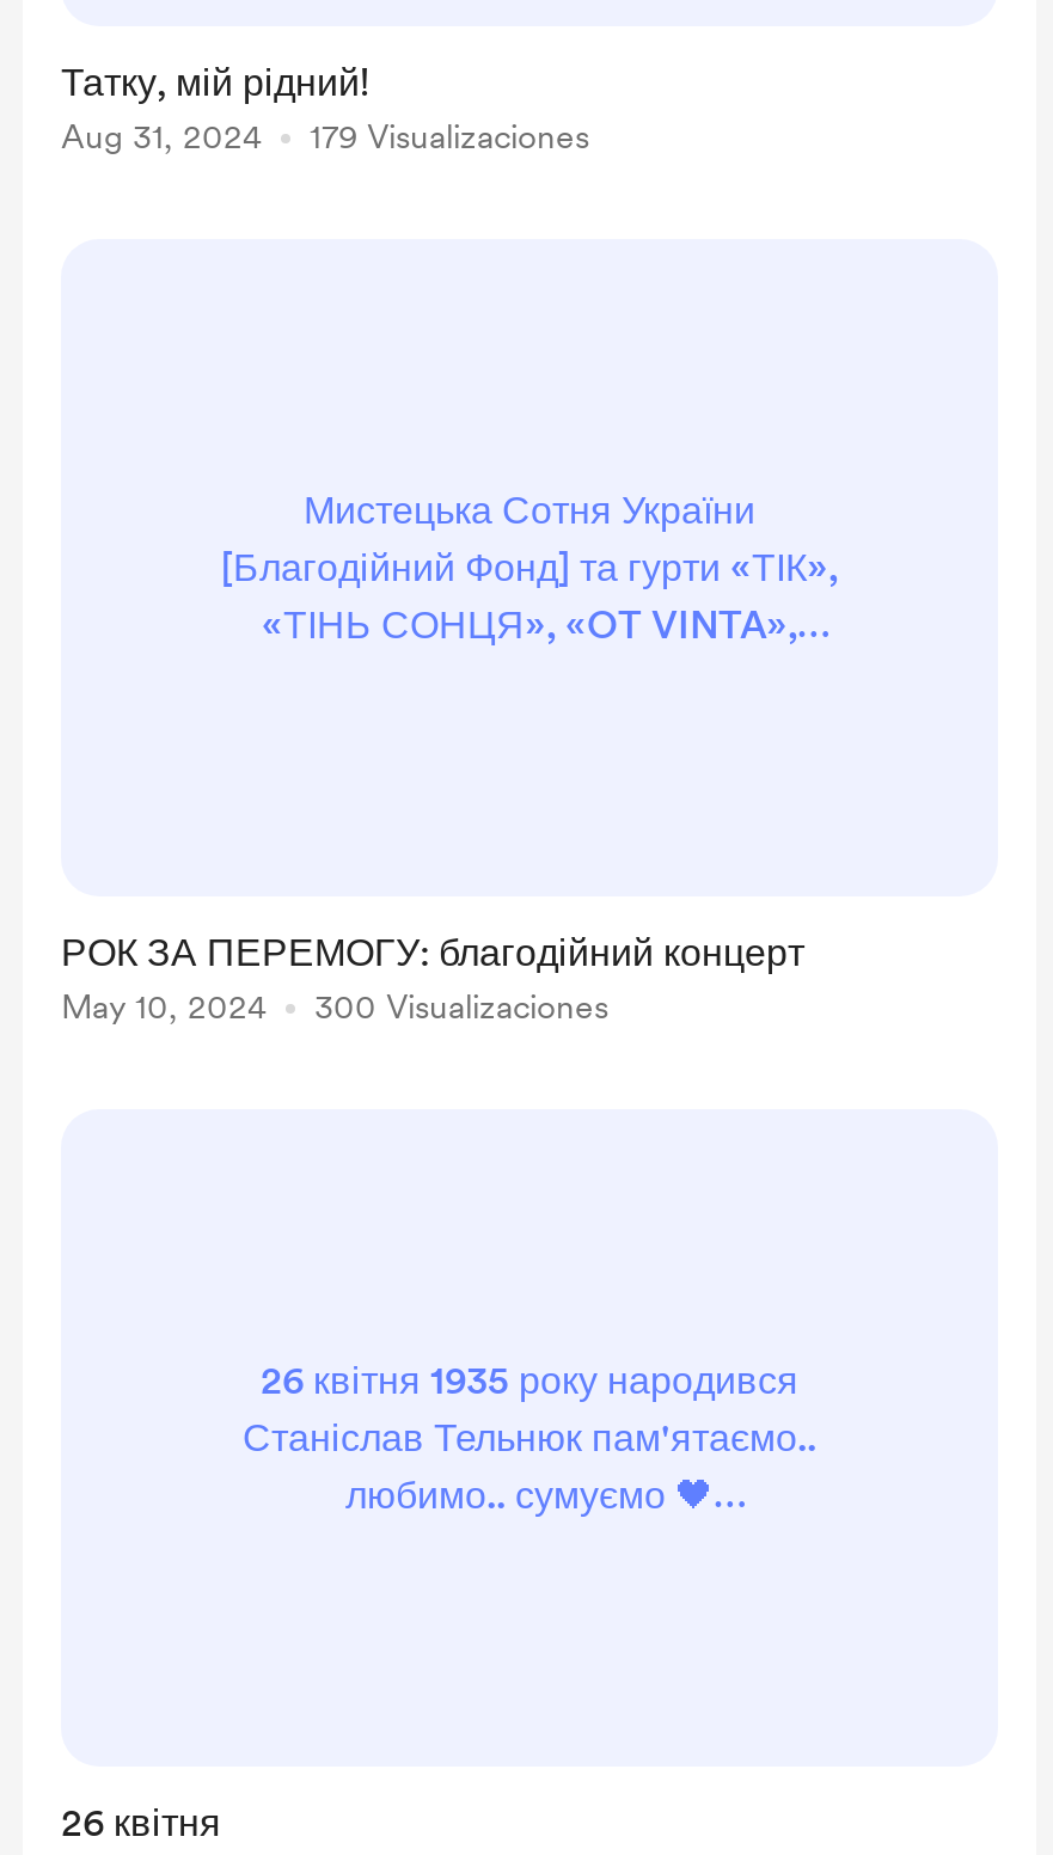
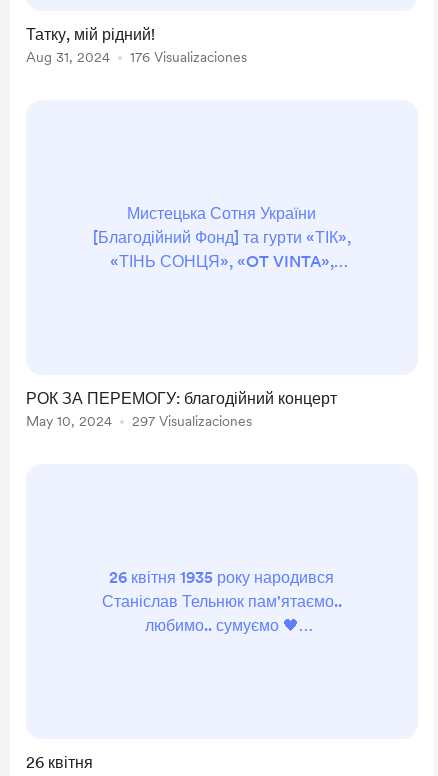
- 179 Visualizaciones
+ 176 Visualizaciones

- 300 Visualizaciones
+ 297 Visualizaciones
